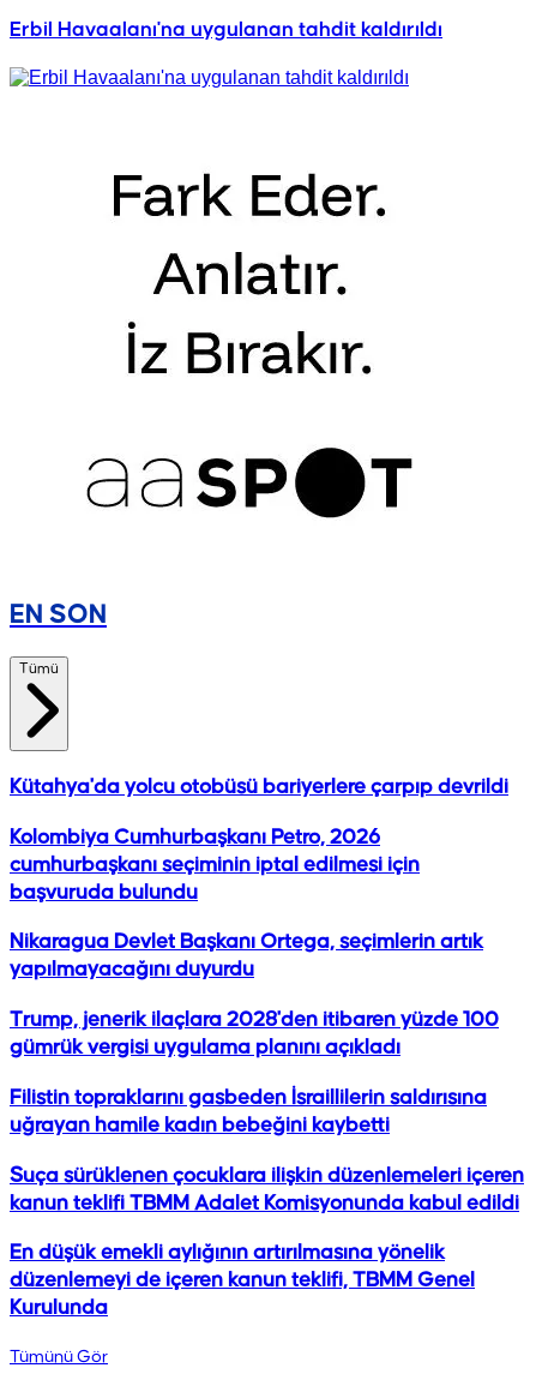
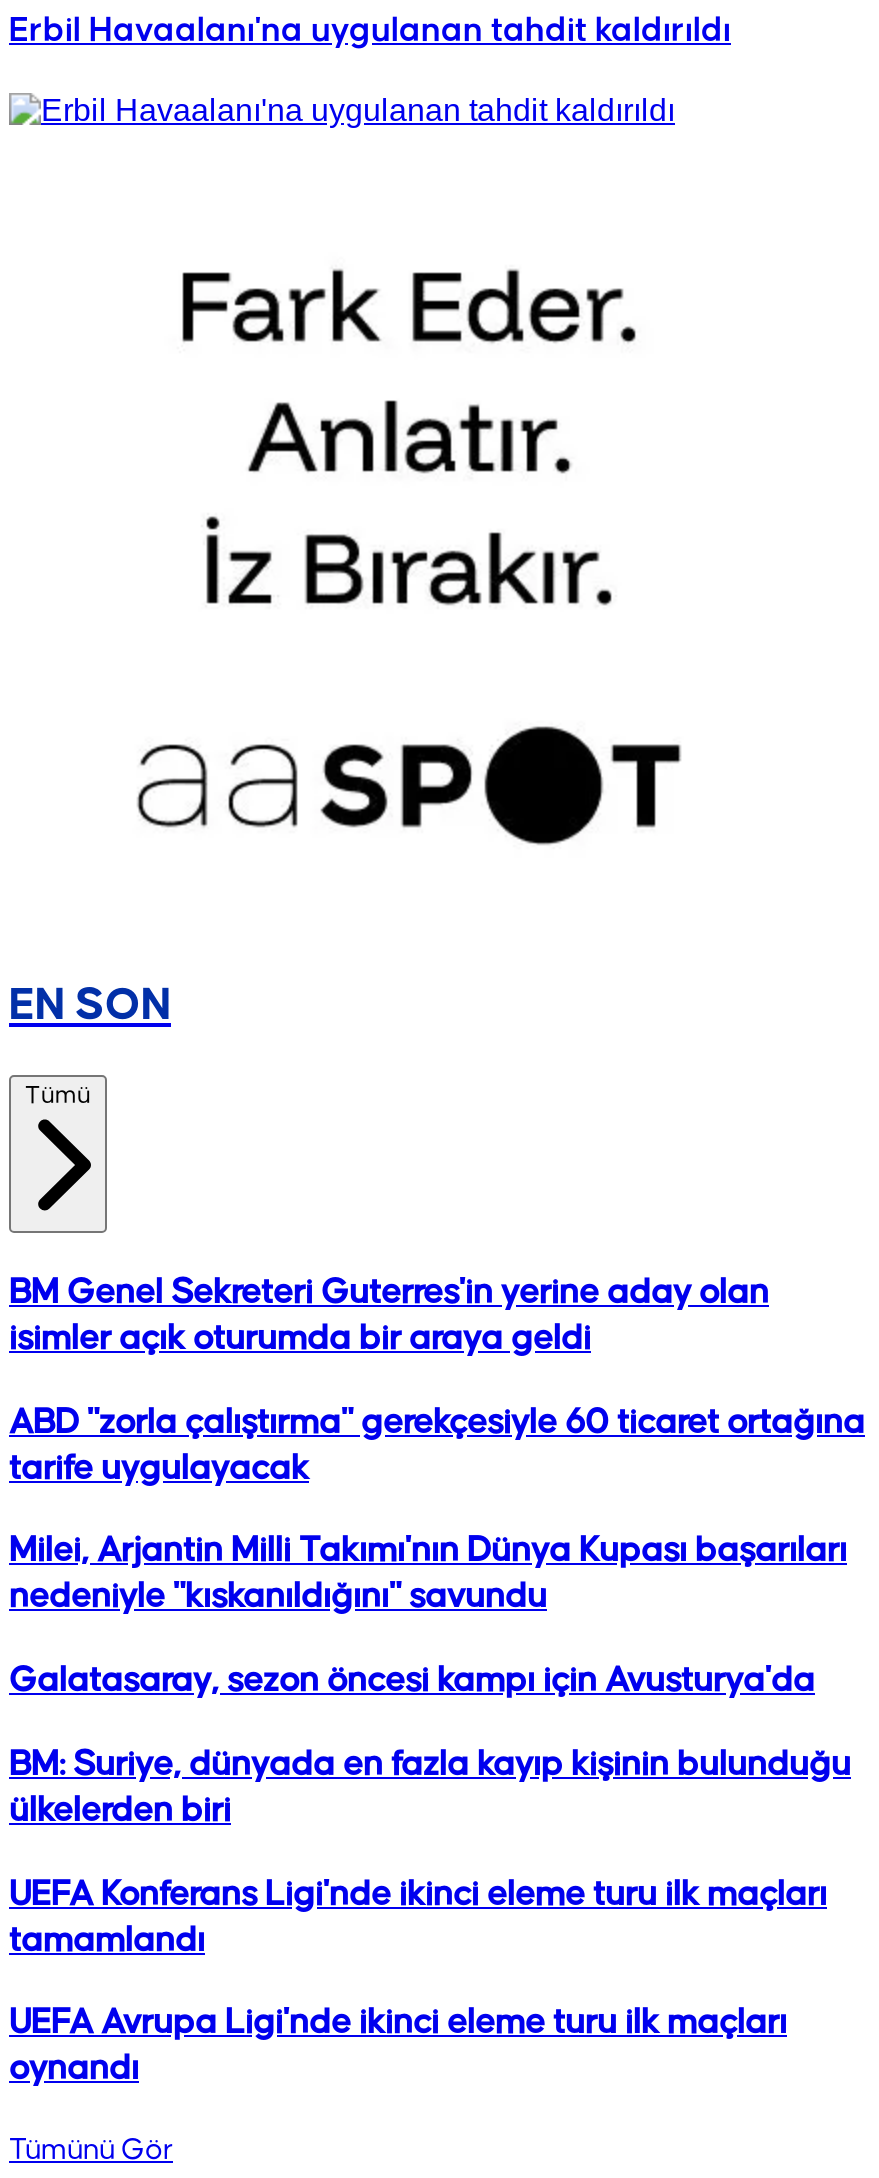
- Kütahya'da yolcu otobüsü bariyerlere çarpıp devrildi
+ BM Genel Sekreteri Guterres'in yerine aday olan
+ isimler açık oturumda bir araya geldi

- Kolombiya Cumhurbaşkanı Petro, 2026
- cumhurbaşkanı seçiminin iptal edilmesi için
- başvuruda bulundu
+ ABD "zorla çalıştırma" gerekçesiyle 60 ticaret ortağına
+ tarife uygulayacak

- Nikaragua Devlet Başkanı Ortega, seçimlerin artık
- yapılmayacağını duyurdu
+ Milei, Arjantin Milli Takımı'nın Dünya Kupası başarıları
+ nedeniyle "kıskanıldığını" savundu

- Trump, jenerik ilaçlara 2028'den itibaren yüzde 100
- gümrük vergisi uygulama planını açıkladı
+ Galatasaray, sezon öncesi kampı için Avusturya'da

- Filistin topraklarını gasbeden İsraillilerin saldırısına
- uğrayan hamile kadın bebeğini kaybetti
+ BM: Suriye, dünyada en fazla kayıp kişinin bulunduğu
+ ülkelerden biri

- Suça sürüklenen çocuklara ilişkin düzenlemeleri içeren
- kanun teklifi TBMM Adalet Komisyonunda kabul edildi
+ UEFA Konferans Ligi'nde ikinci eleme turu ilk maçları
+ tamamlandı

- En düşük emekli aylığının artırılmasına yönelik
- düzenlemeyi de içeren kanun teklifi, TBMM Genel
- Kurulunda
+ UEFA Avrupa Ligi'nde ikinci eleme turu ilk maçları
+ oynandı
